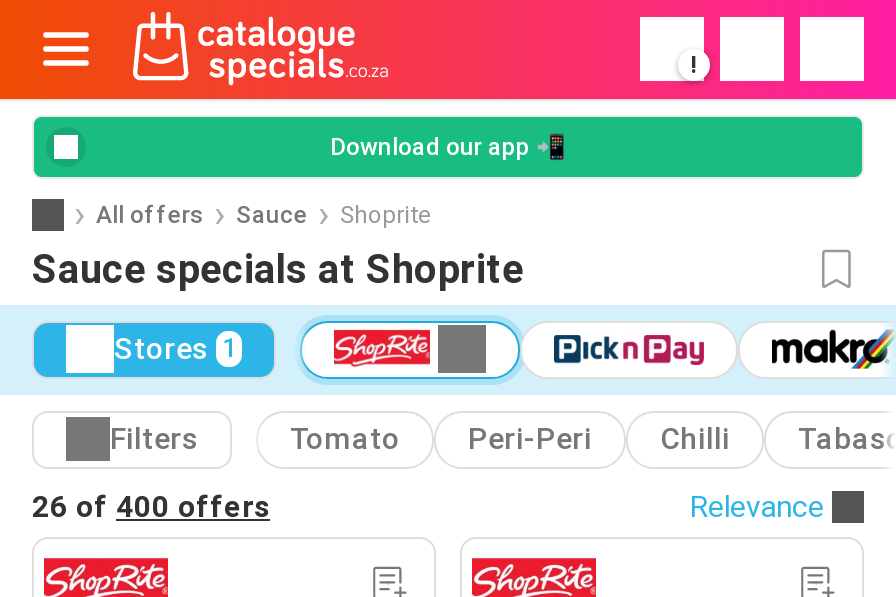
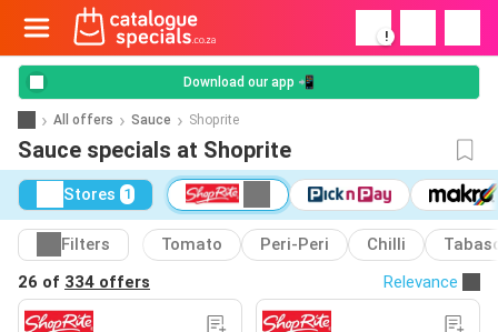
- 26 of 400 offers
+ 26 of 334 offers
